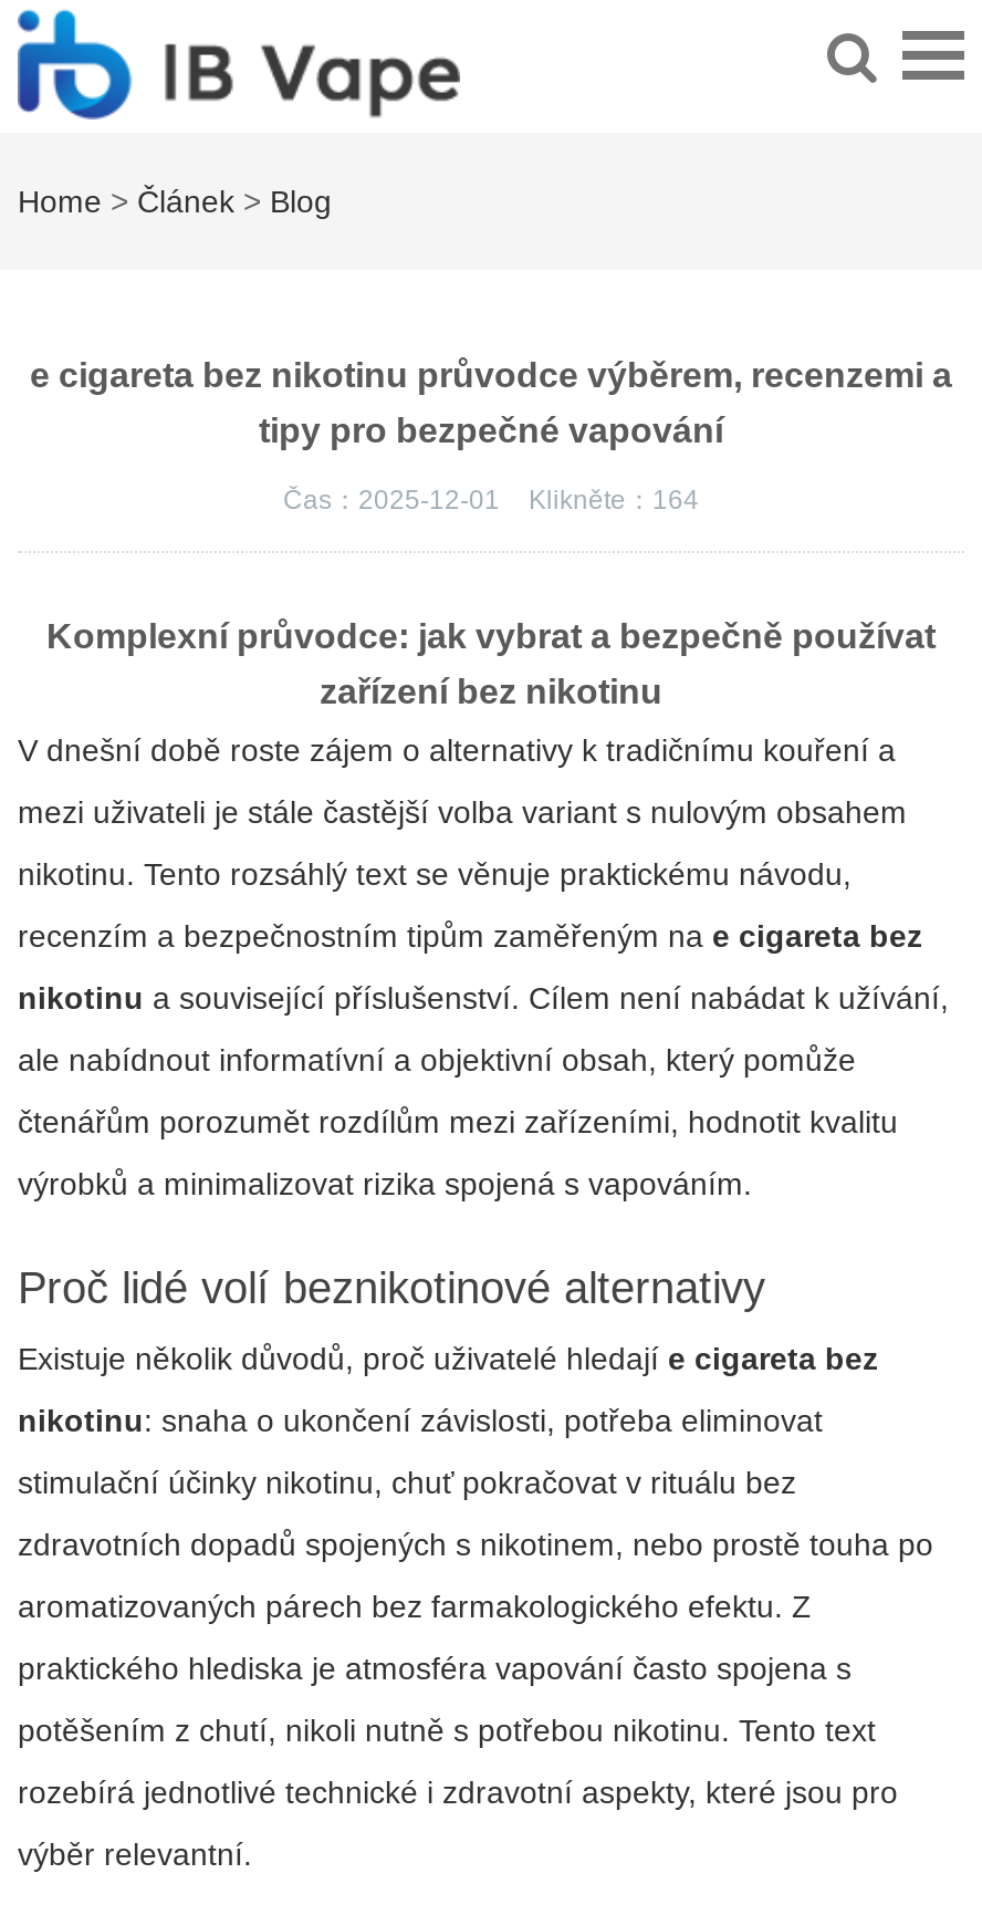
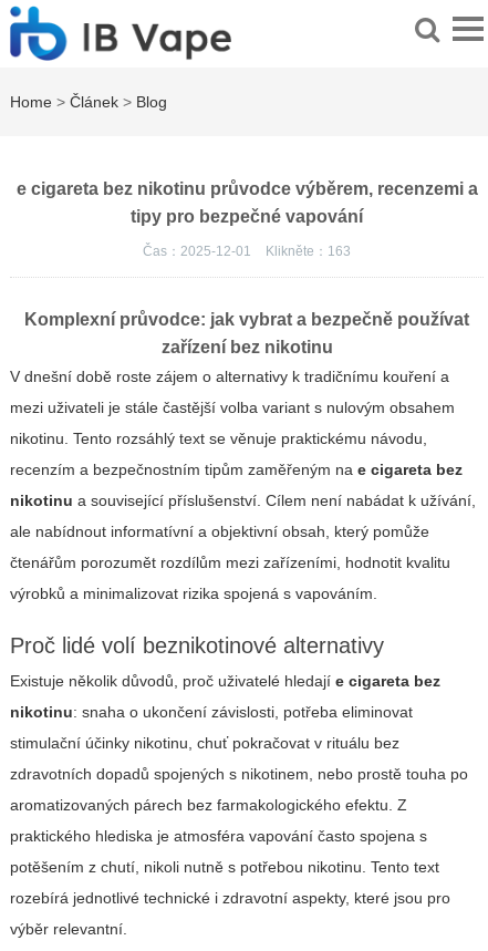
- Čas：2025-12-01 Klikněte：164
+ Čas：2025-12-01 Klikněte：163
